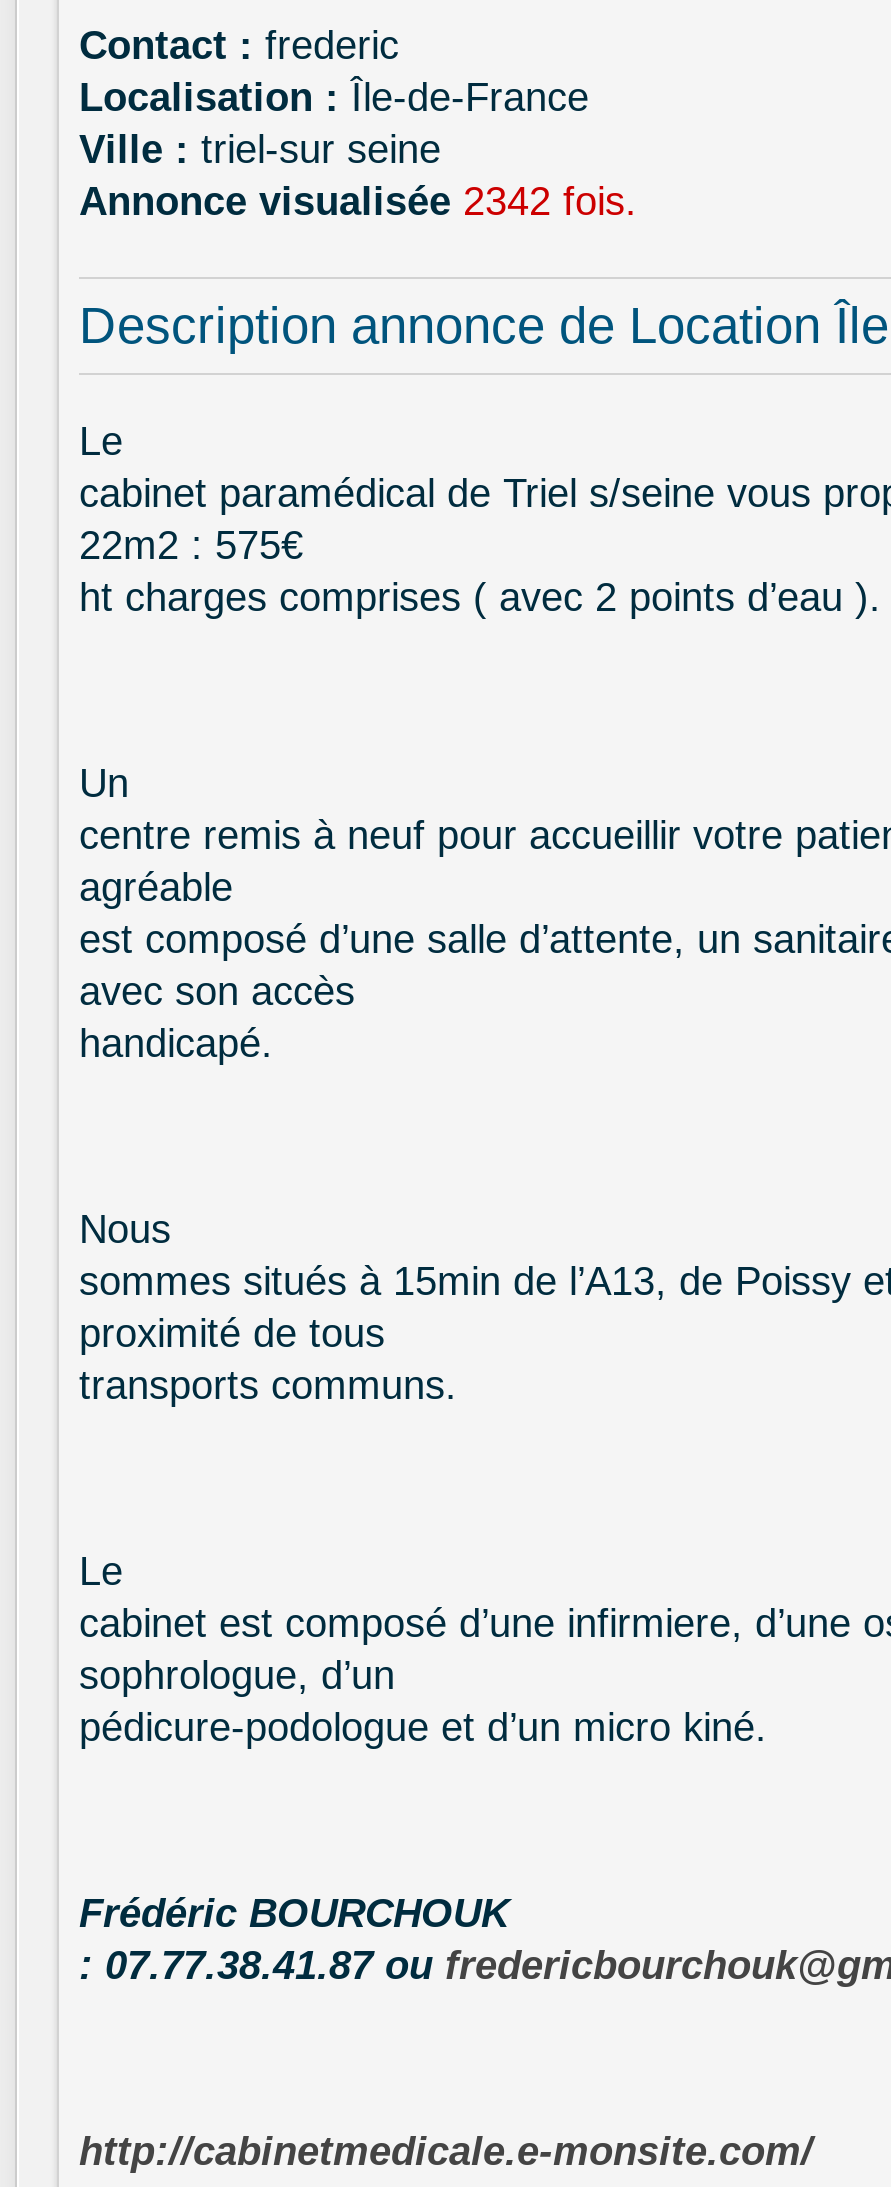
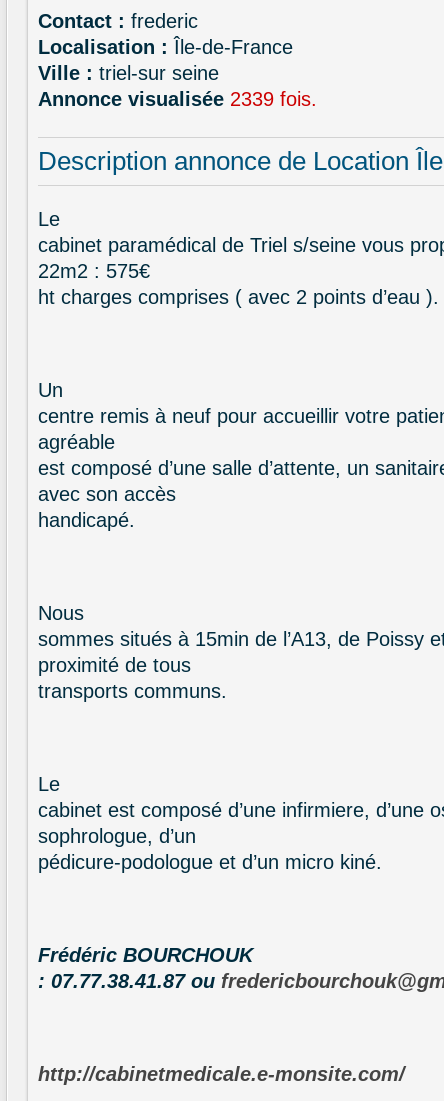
- Annonce visualisée 2342 fois.
+ Annonce visualisée 2339 fois.
